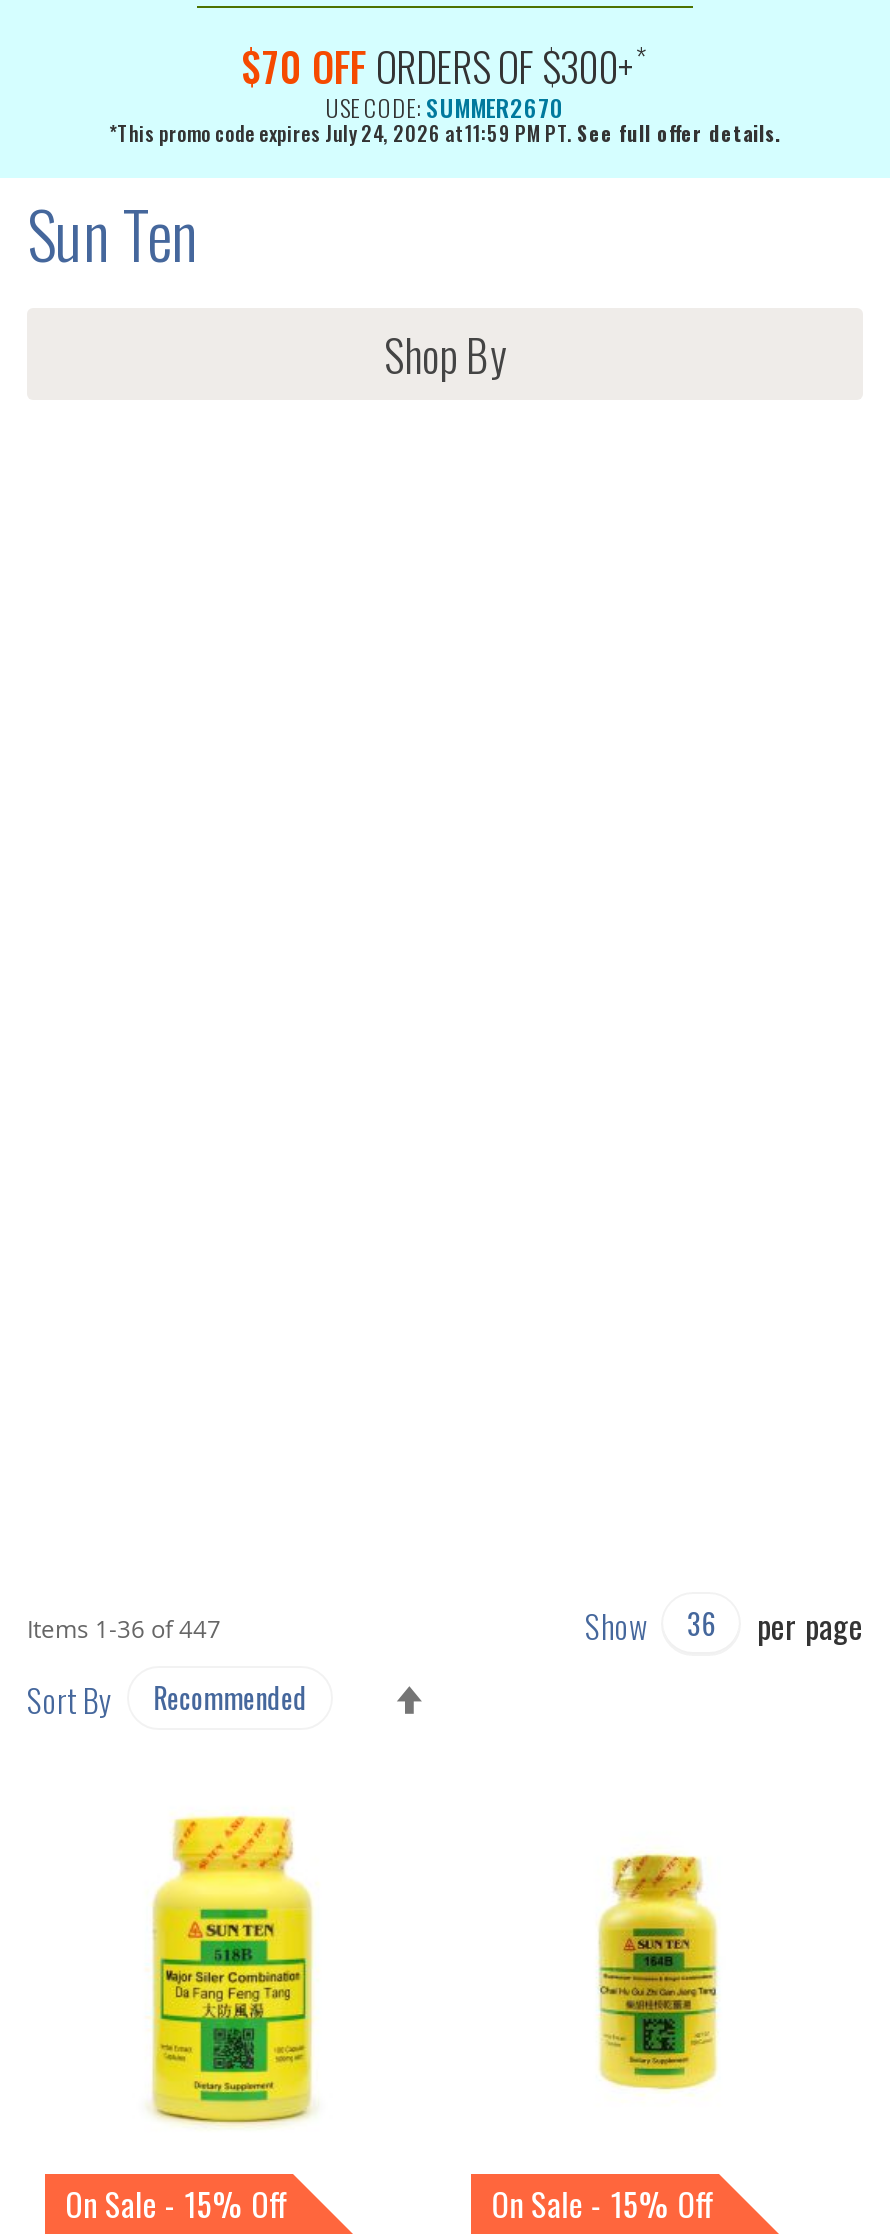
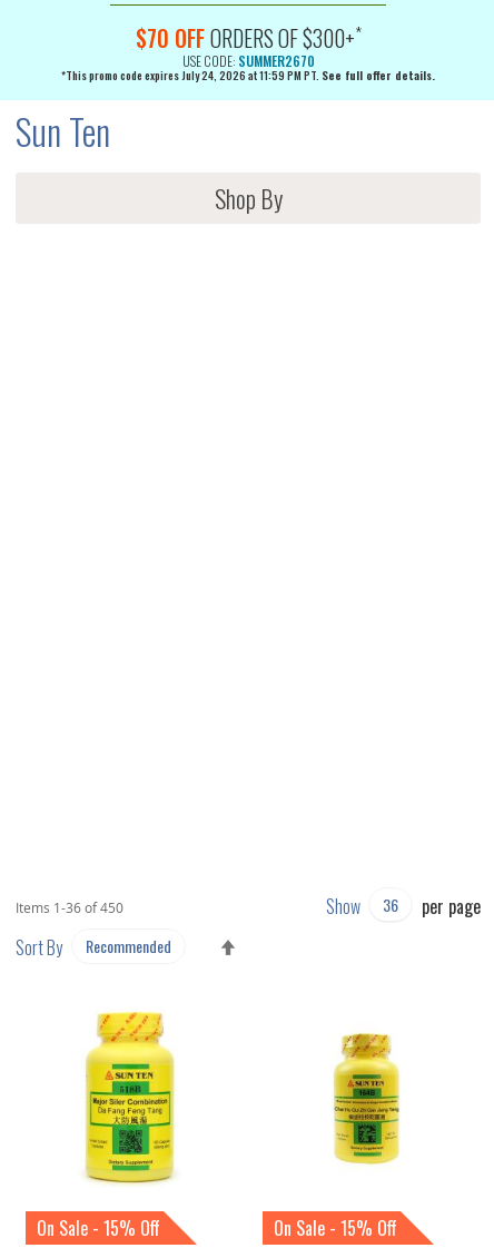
- Items 1 - 36 of447
+ Items 1 - 36 of450
